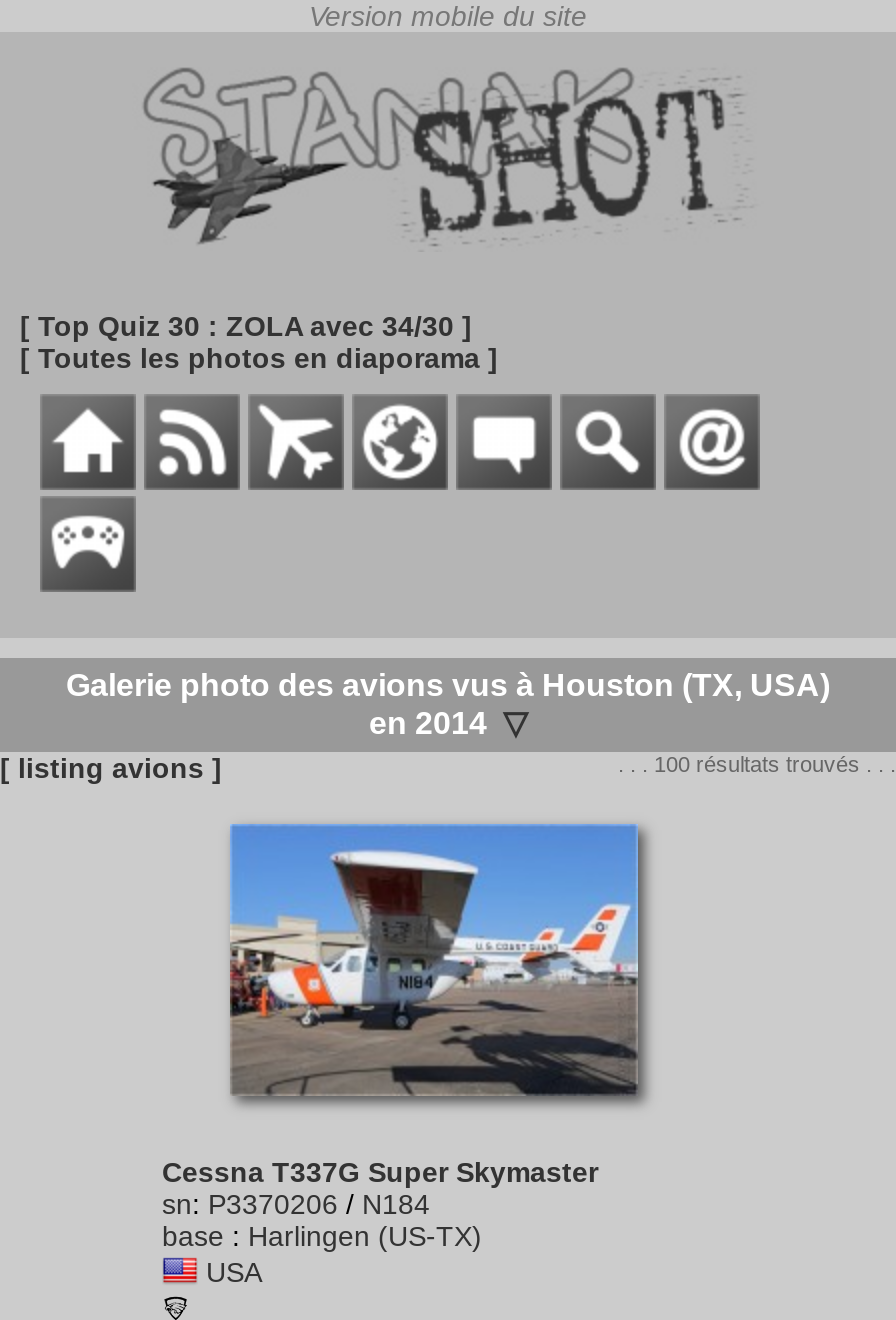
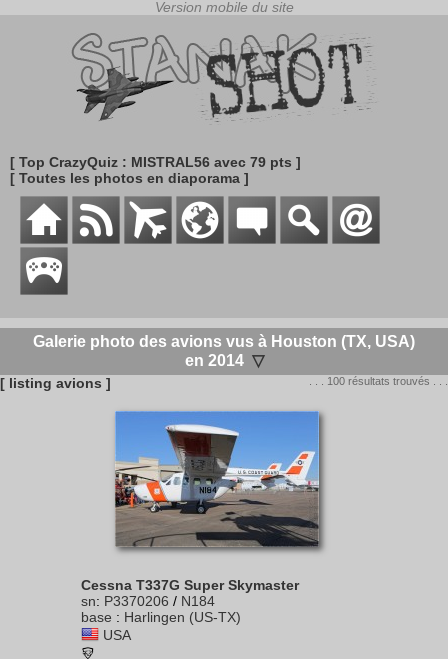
- [ Top Quiz 30 : ZOLA avec 34/30 ]
+ [ Top CrazyQuiz : MISTRAL56 avec 79 pts ]
